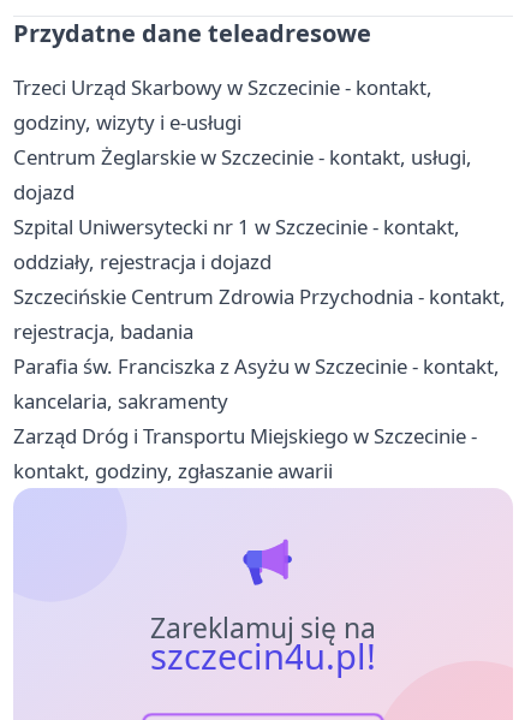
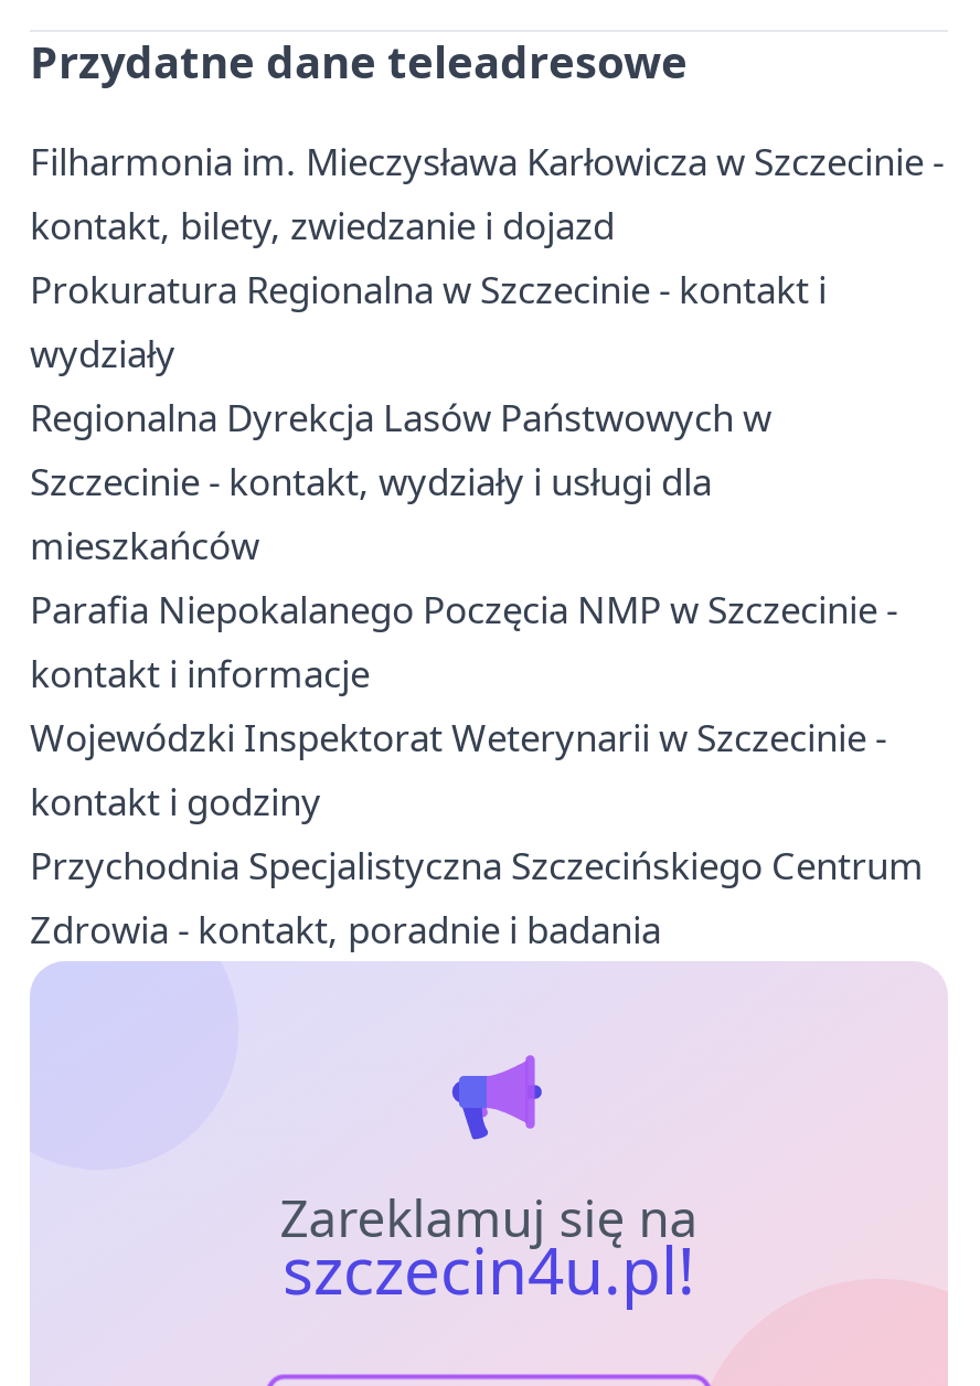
- Trzeci Urząd Skarbowy w Szczecinie - kontakt,
- godziny, wizyty i e-usługi
- Centrum Żeglarskie w Szczecinie - kontakt, usługi,
- dojazd
- Szpital Uniwersytecki nr 1 w Szczecinie - kontakt,
- oddziały, rejestracja i dojazd
- Szczecińskie Centrum Zdrowia Przychodnia - kontakt,
- rejestracja, badania
- Parafia św. Franciszka z Asyżu w Szczecinie - kontakt,
- kancelaria, sakramenty
- Zarząd Dróg i Transportu Miejskiego w Szczecinie -
- kontakt, godziny, zgłaszanie awarii
+ Filharmonia im. Mieczysława Karłowicza w Szczecinie -
+ kontakt, bilety, zwiedzanie i dojazd
+ Prokuratura Regionalna w Szczecinie - kontakt i
+ wydziały
+ Regionalna Dyrekcja Lasów Państwowych w
+ Szczecinie - kontakt, wydziały i usługi dla
+ mieszkańców
+ Parafia Niepokalanego Poczęcia NMP w Szczecinie -
+ kontakt i informacje
+ Wojewódzki Inspektorat Weterynarii w Szczecinie -
+ kontakt i godziny
+ Przychodnia Specjalistyczna Szczecińskiego Centrum
+ Zdrowia - kontakt, poradnie i badania
